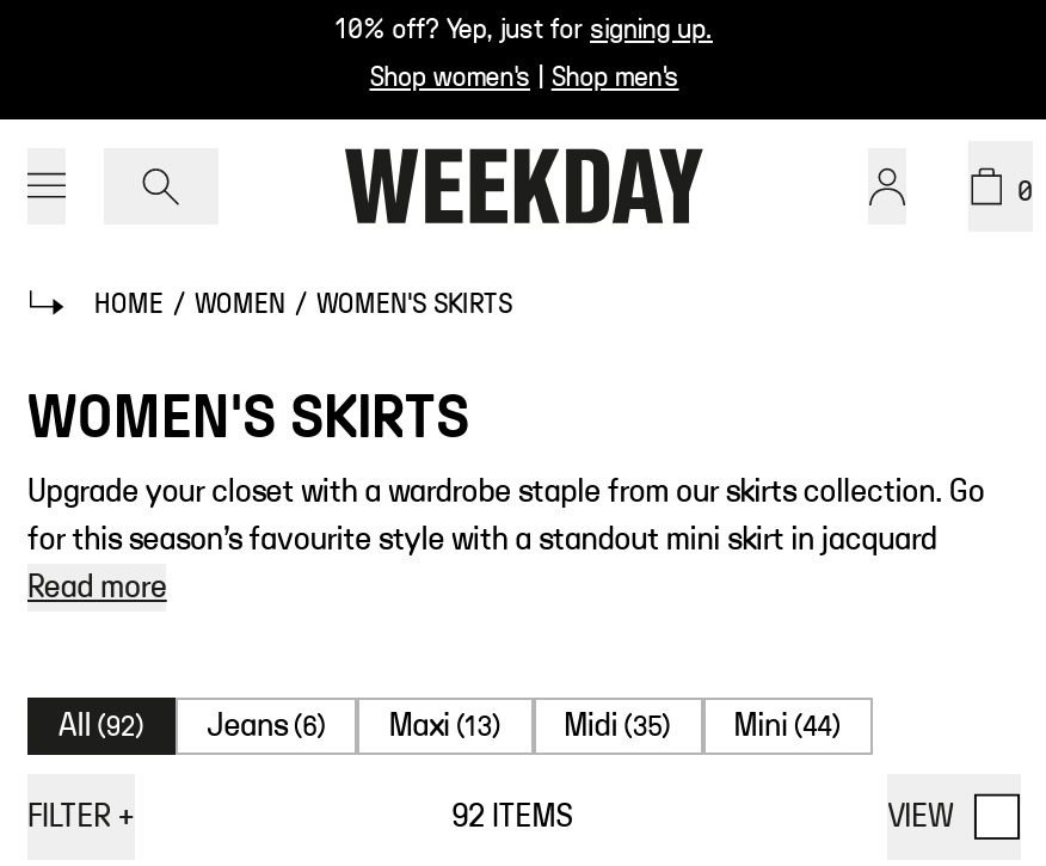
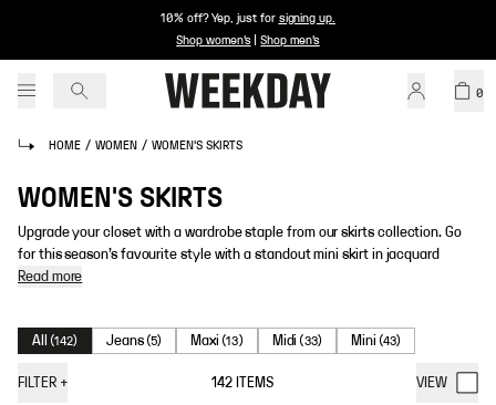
- All (92)
+ All (142)

- Jeans (6)
+ Jeans (5)

- Midi (35)
+ Midi (33)

- Mini (44)
+ Mini (43)

- 92 ITEMS
+ 142 ITEMS
